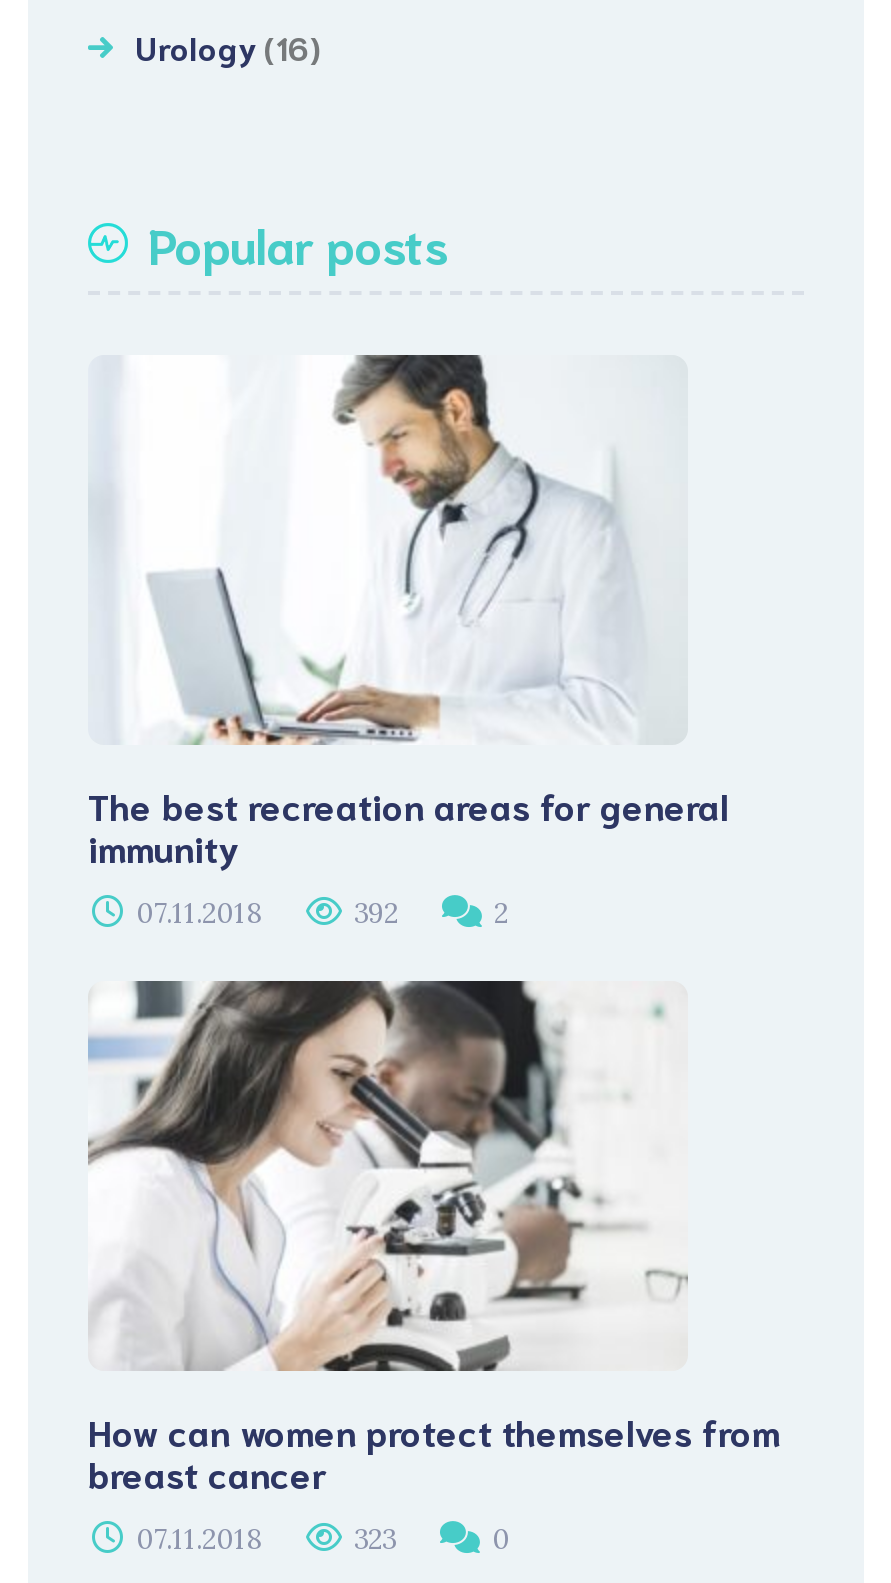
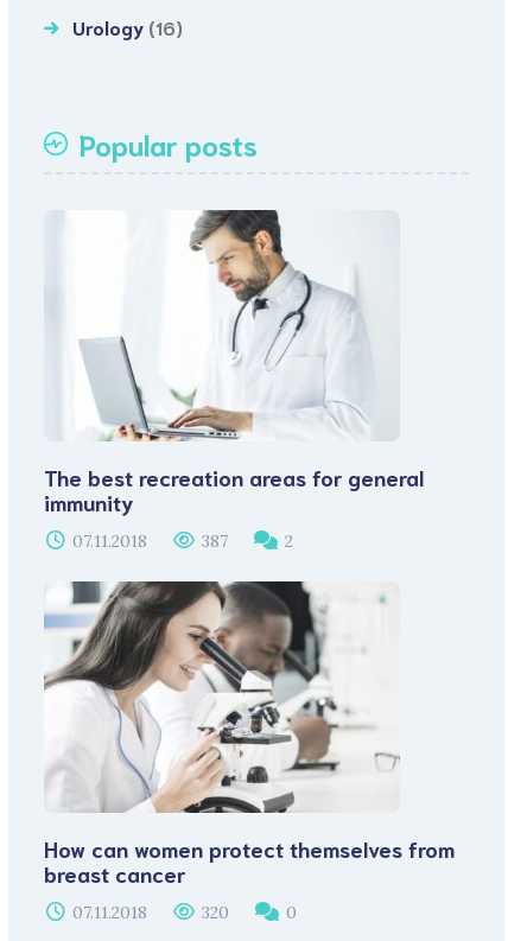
- 392
+ 387

- 323
+ 320
